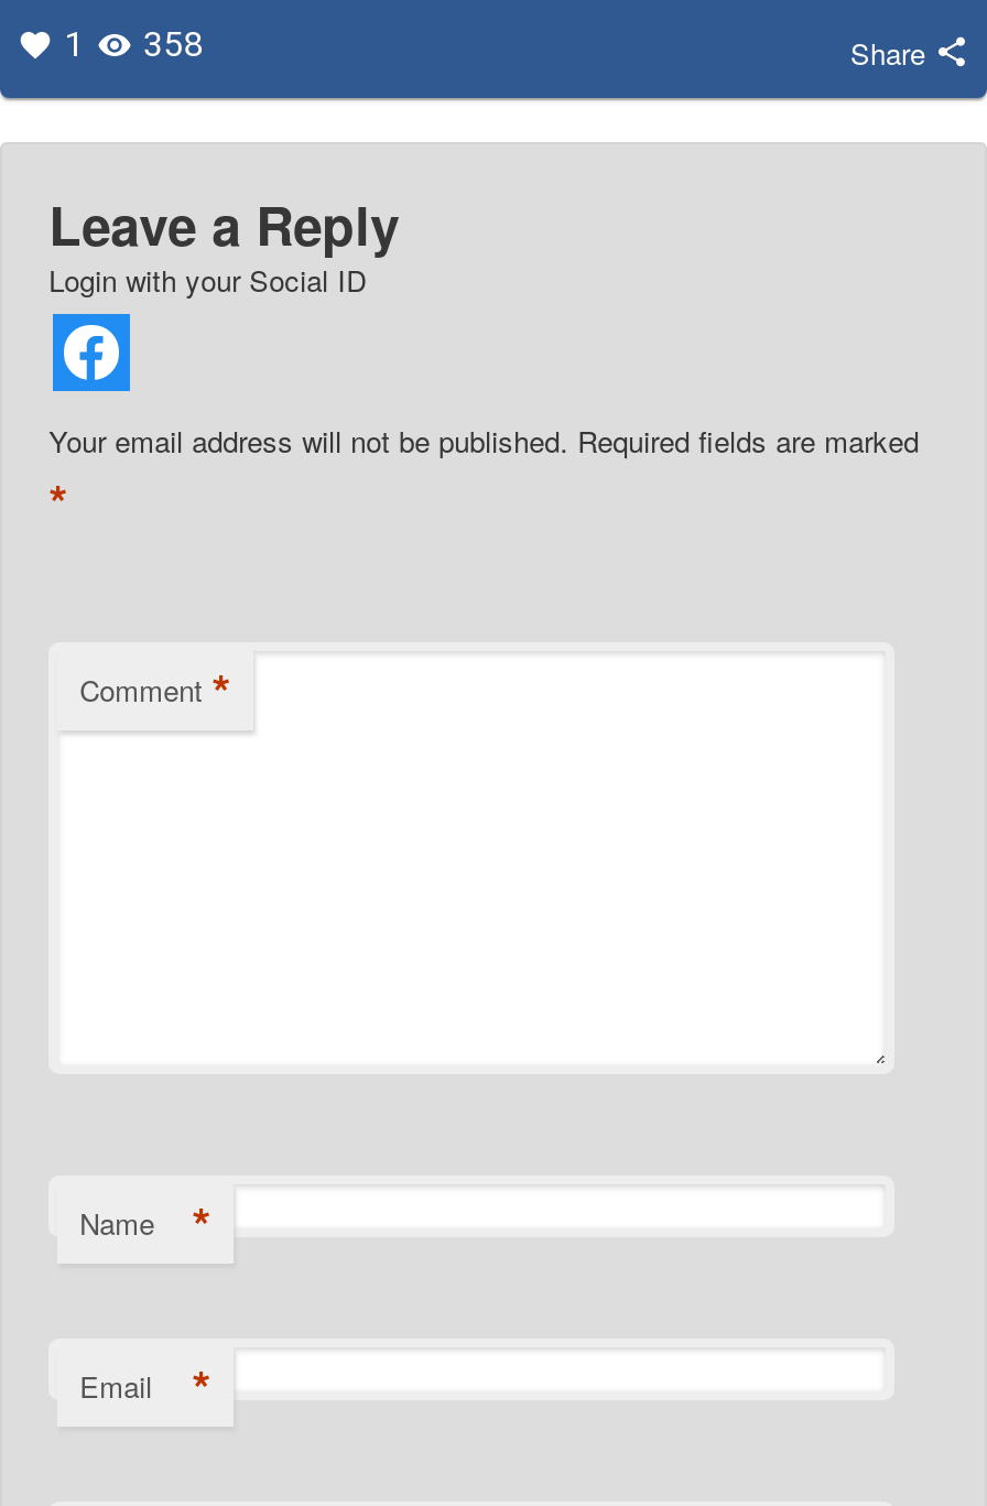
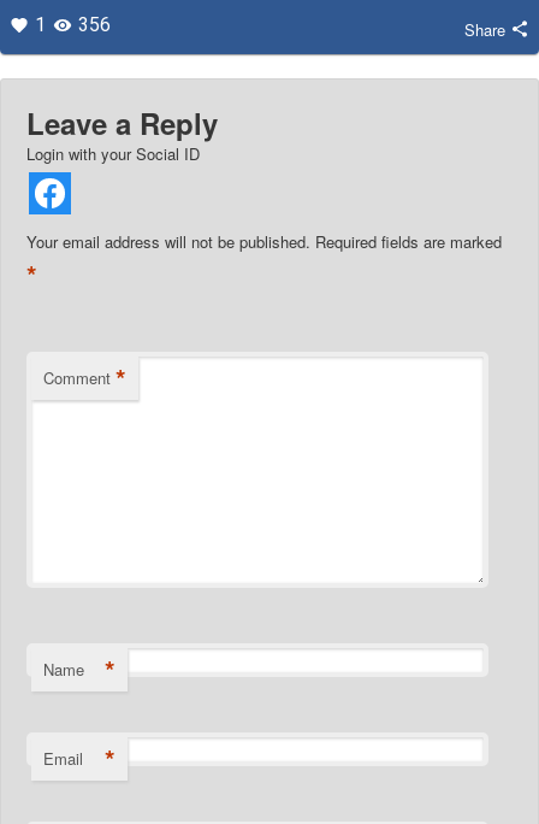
- 1 358
+ 1 356
